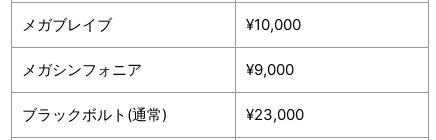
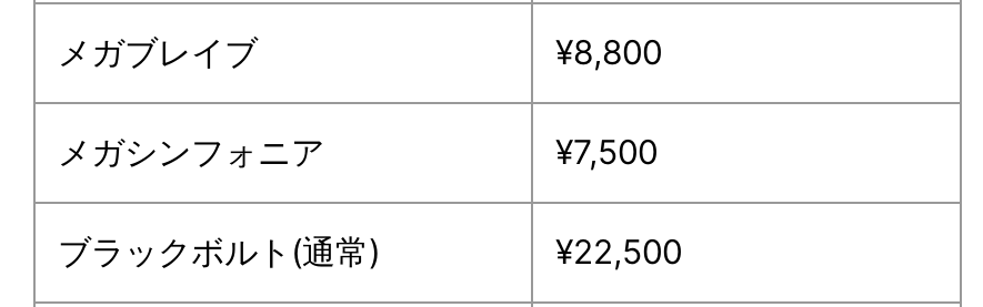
- ¥10,000
+ ¥8,800

- ¥9,000
+ ¥7,500

- ¥23,000
+ ¥22,500
